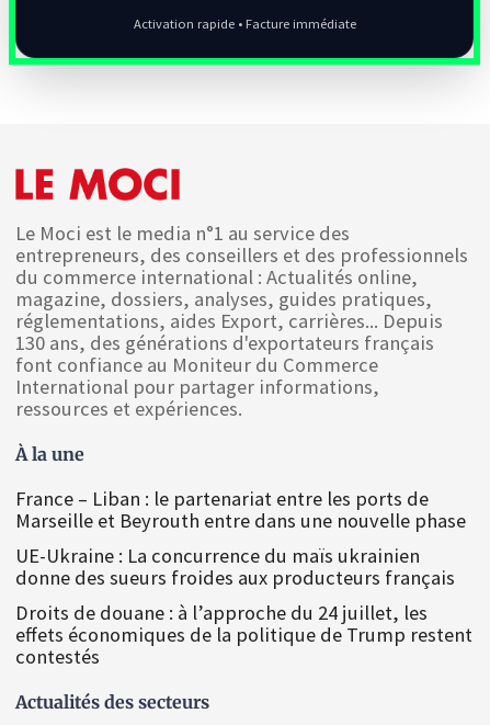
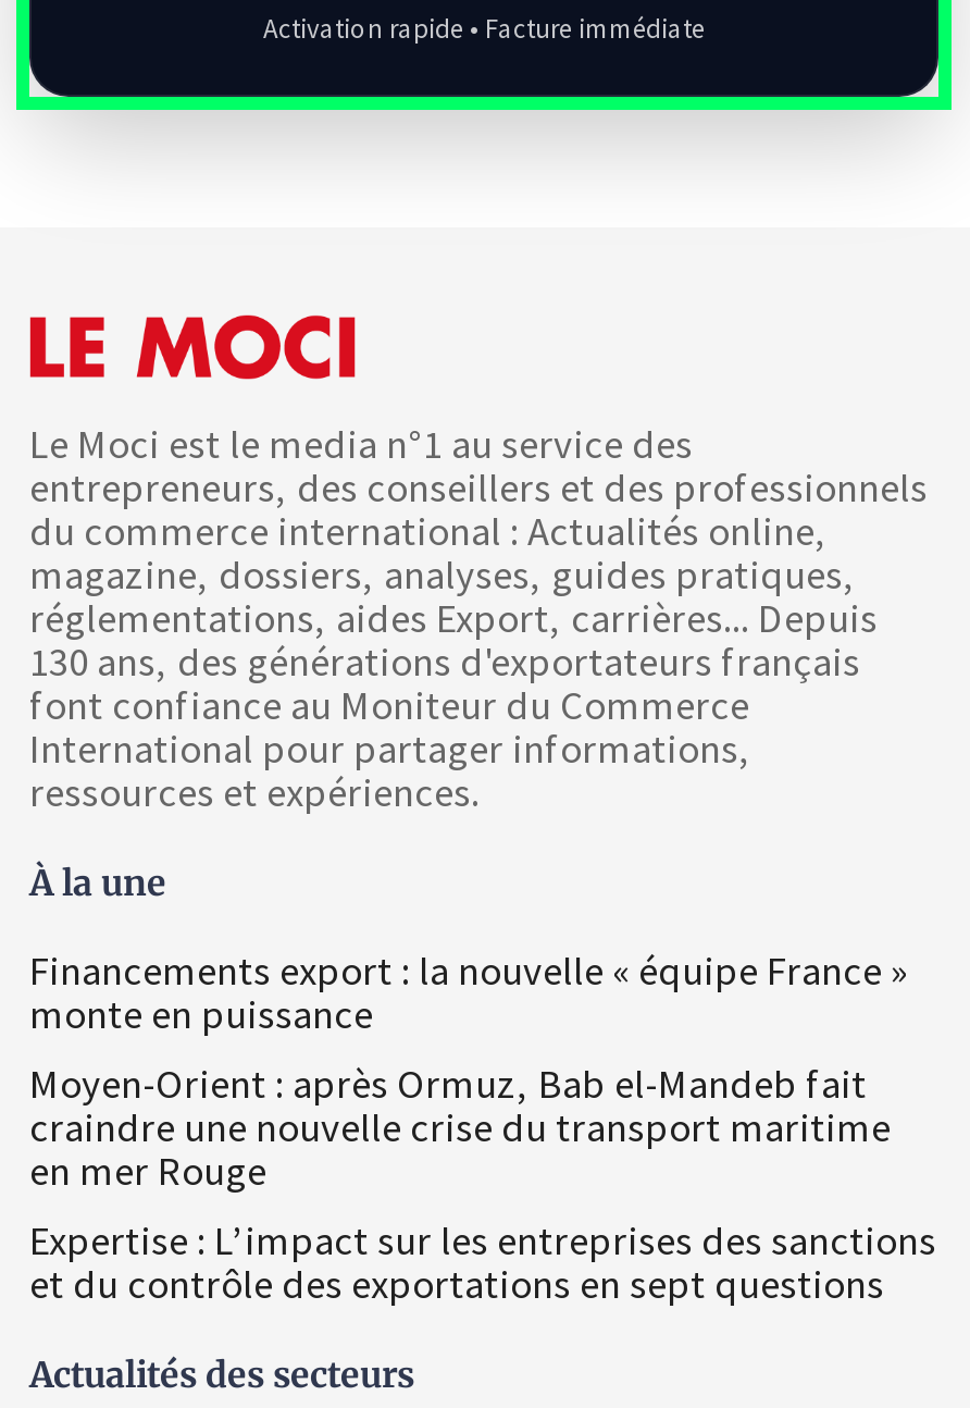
- France – Liban : le partenariat entre les ports de
- Marseille et Beyrouth entre dans une nouvelle phase
- UE-Ukraine : La concurrence du maïs ukrainien
- donne des sueurs froides aux producteurs français
- Droits de douane : à l’approche du 24 juillet, les
- effets économiques de la politique de Trump restent
- contestés
+ Financements export : la nouvelle « équipe France »
+ monte en puissance
+ Moyen-Orient : après Ormuz, Bab el-Mandeb fait
+ craindre une nouvelle crise du transport maritime
+ en mer Rouge
+ Expertise : L’impact sur les entreprises des sanctions
+ et du contrôle des exportations en sept questions
